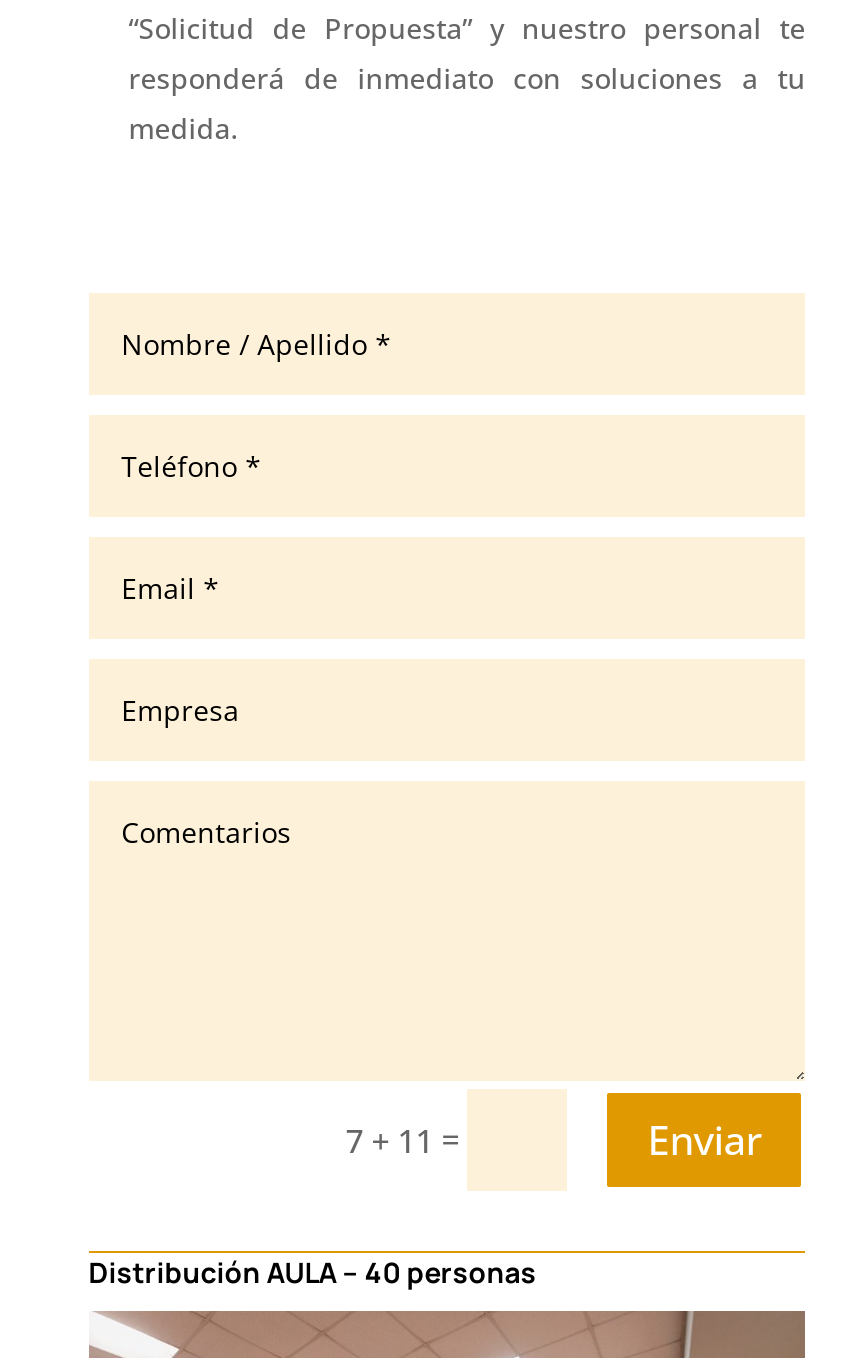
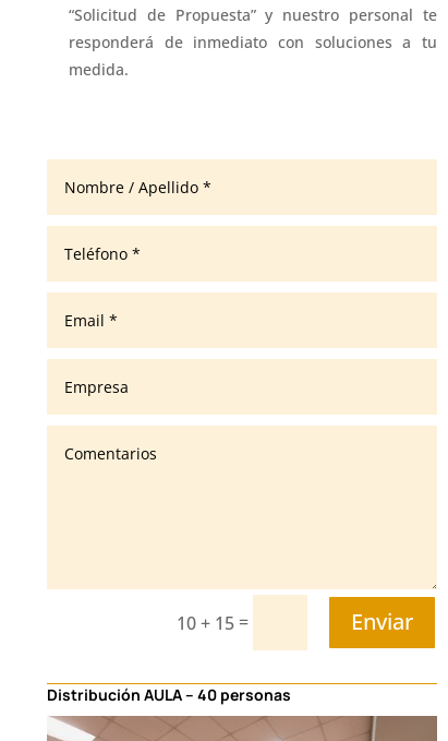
- 7 + 11 =
+ 10 + 15 =
